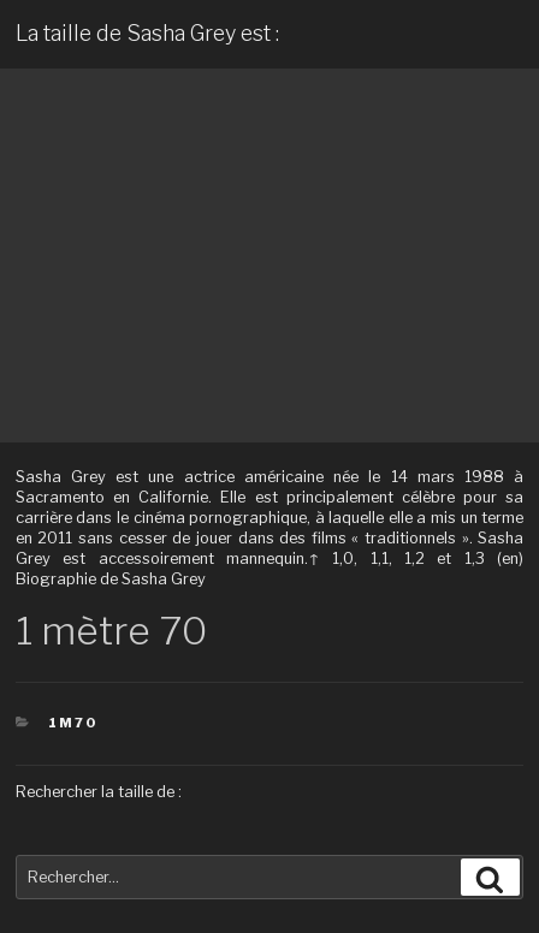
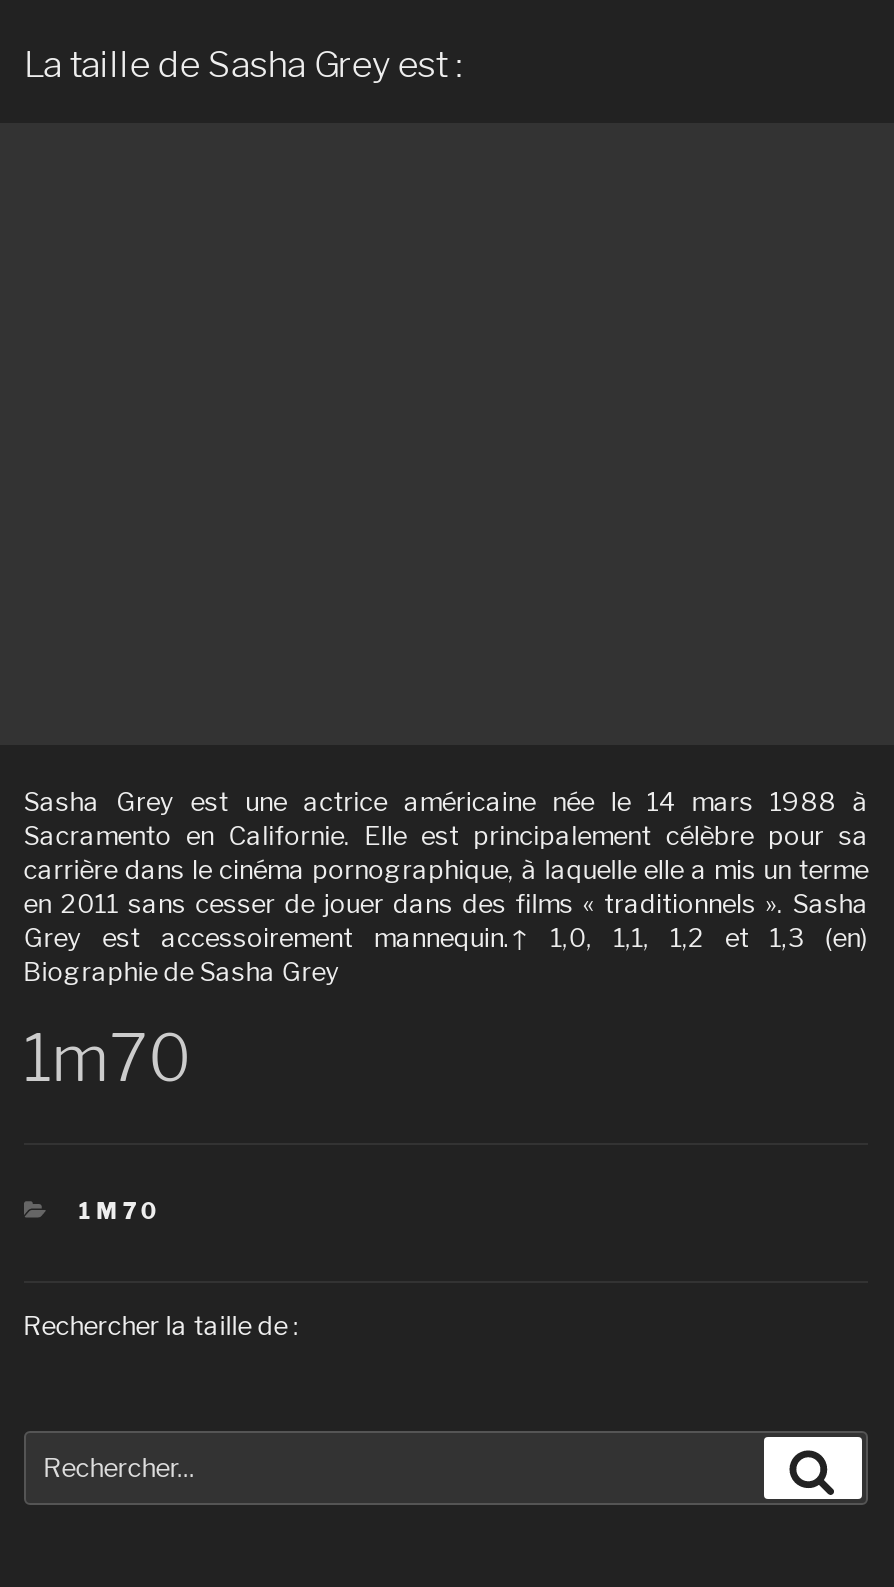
- 1 mètre 70
+ 1m70
